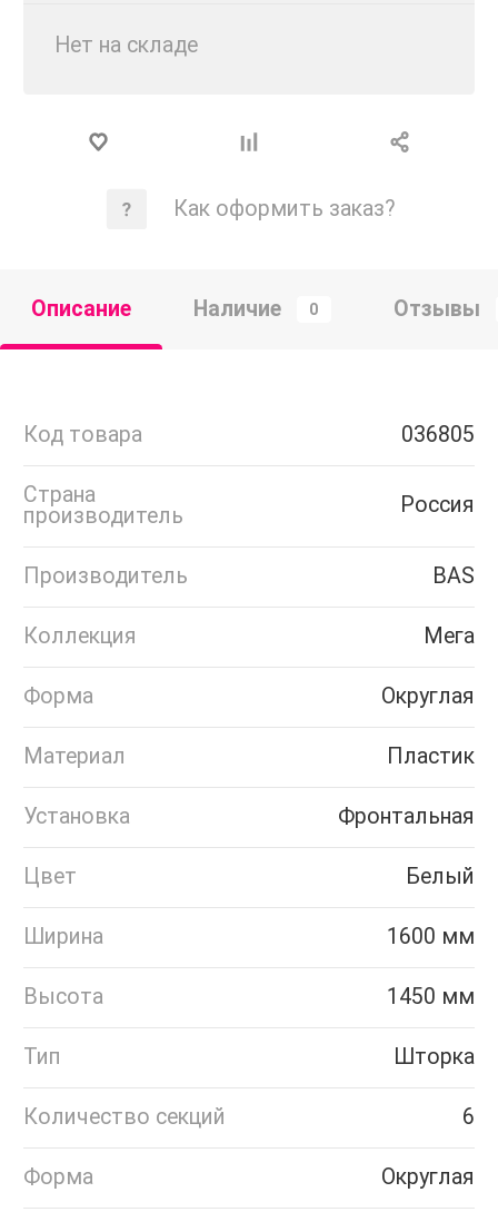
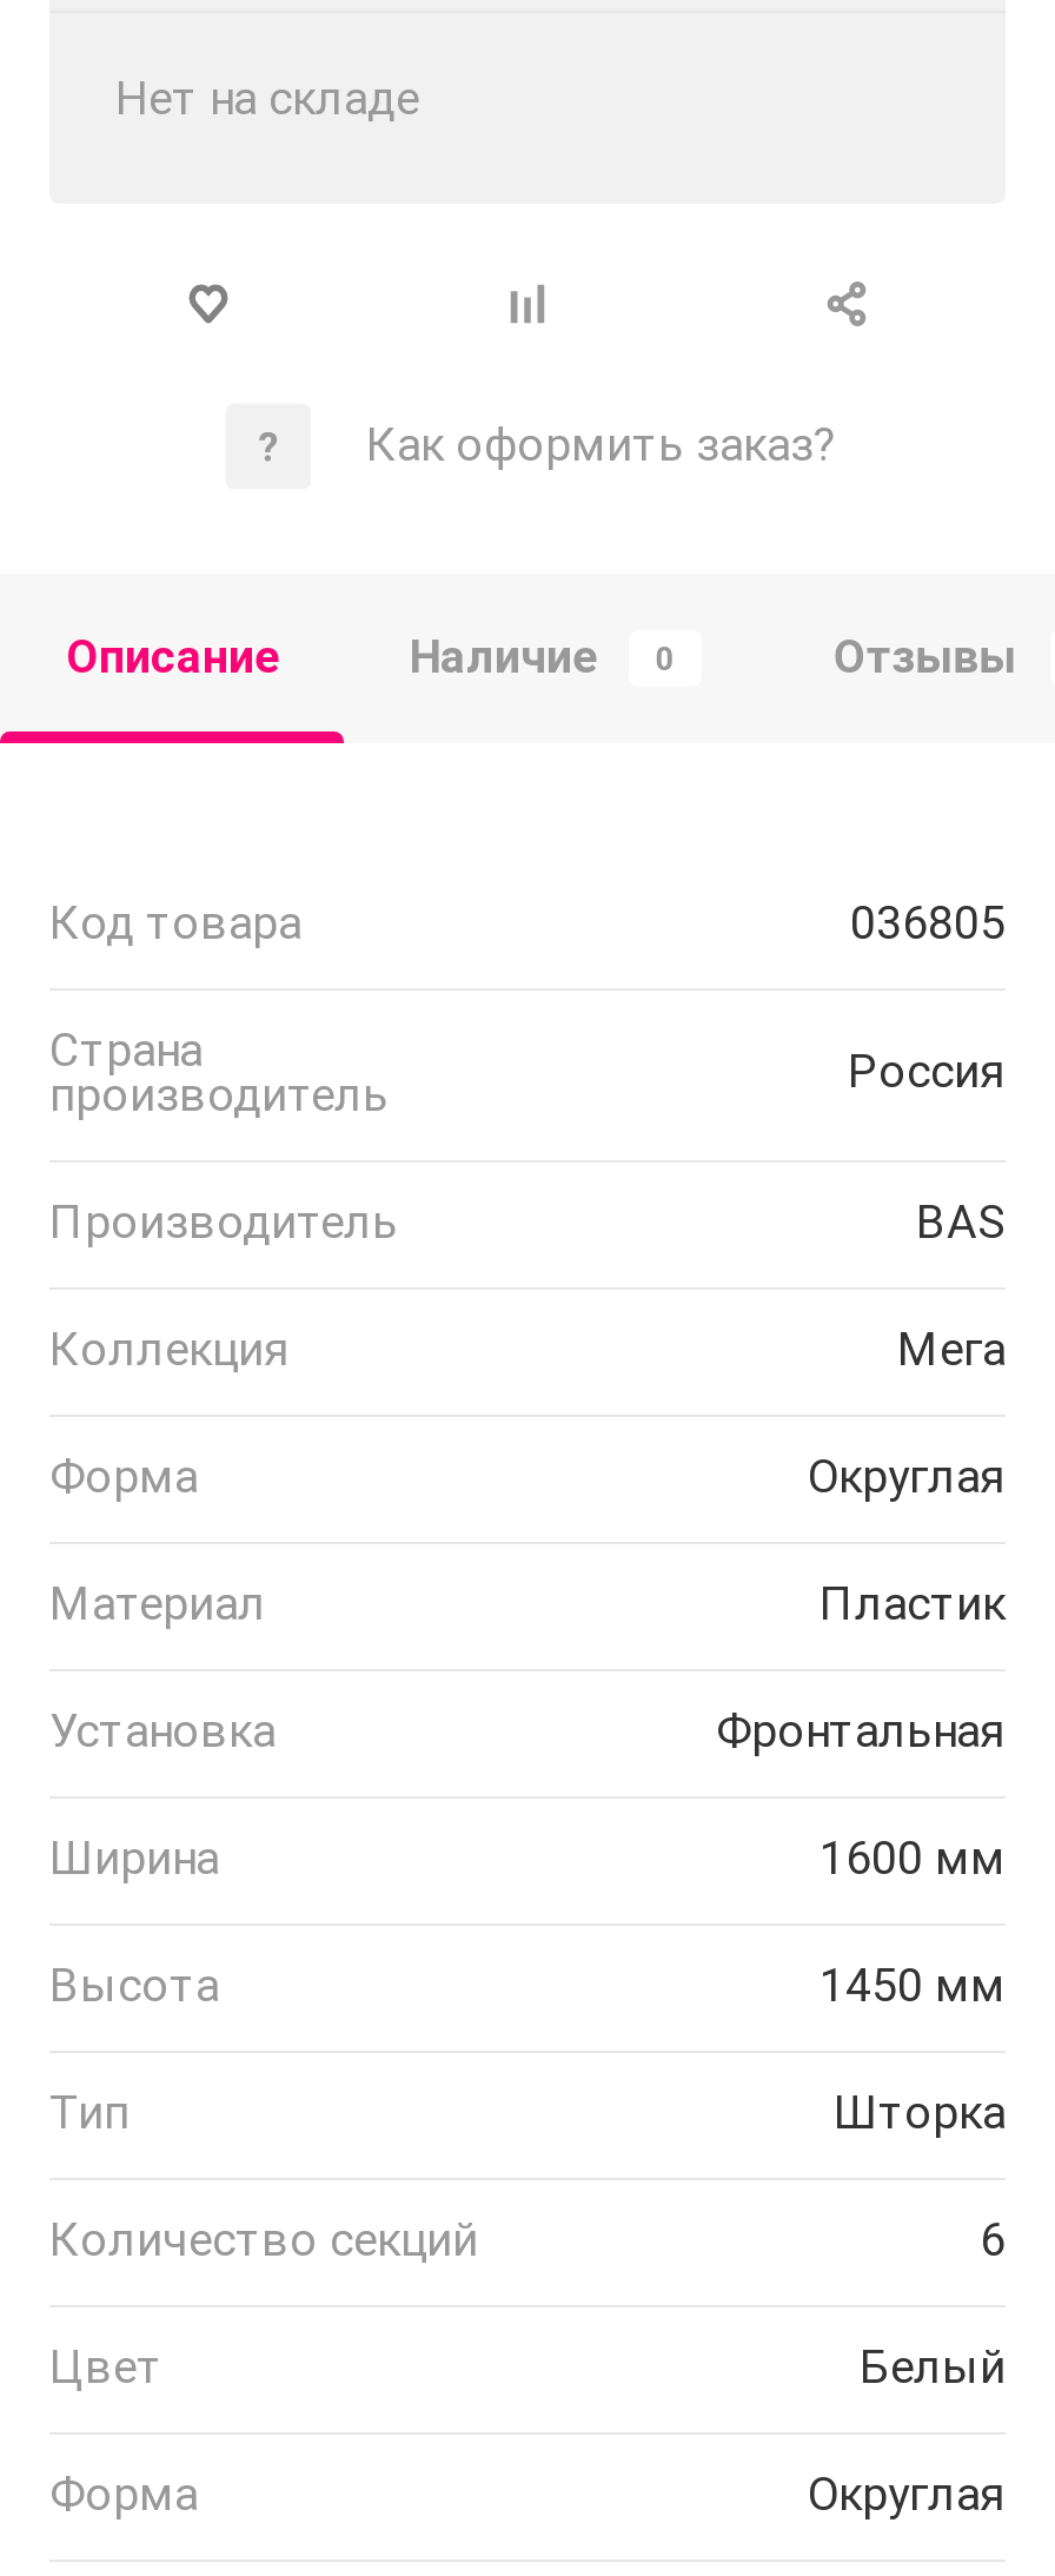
moved down: Цвет | Белый

moved up: Ширина | 1600 мм | Высота | 1450 мм | Тип | Шторка | Количество секций | 6
